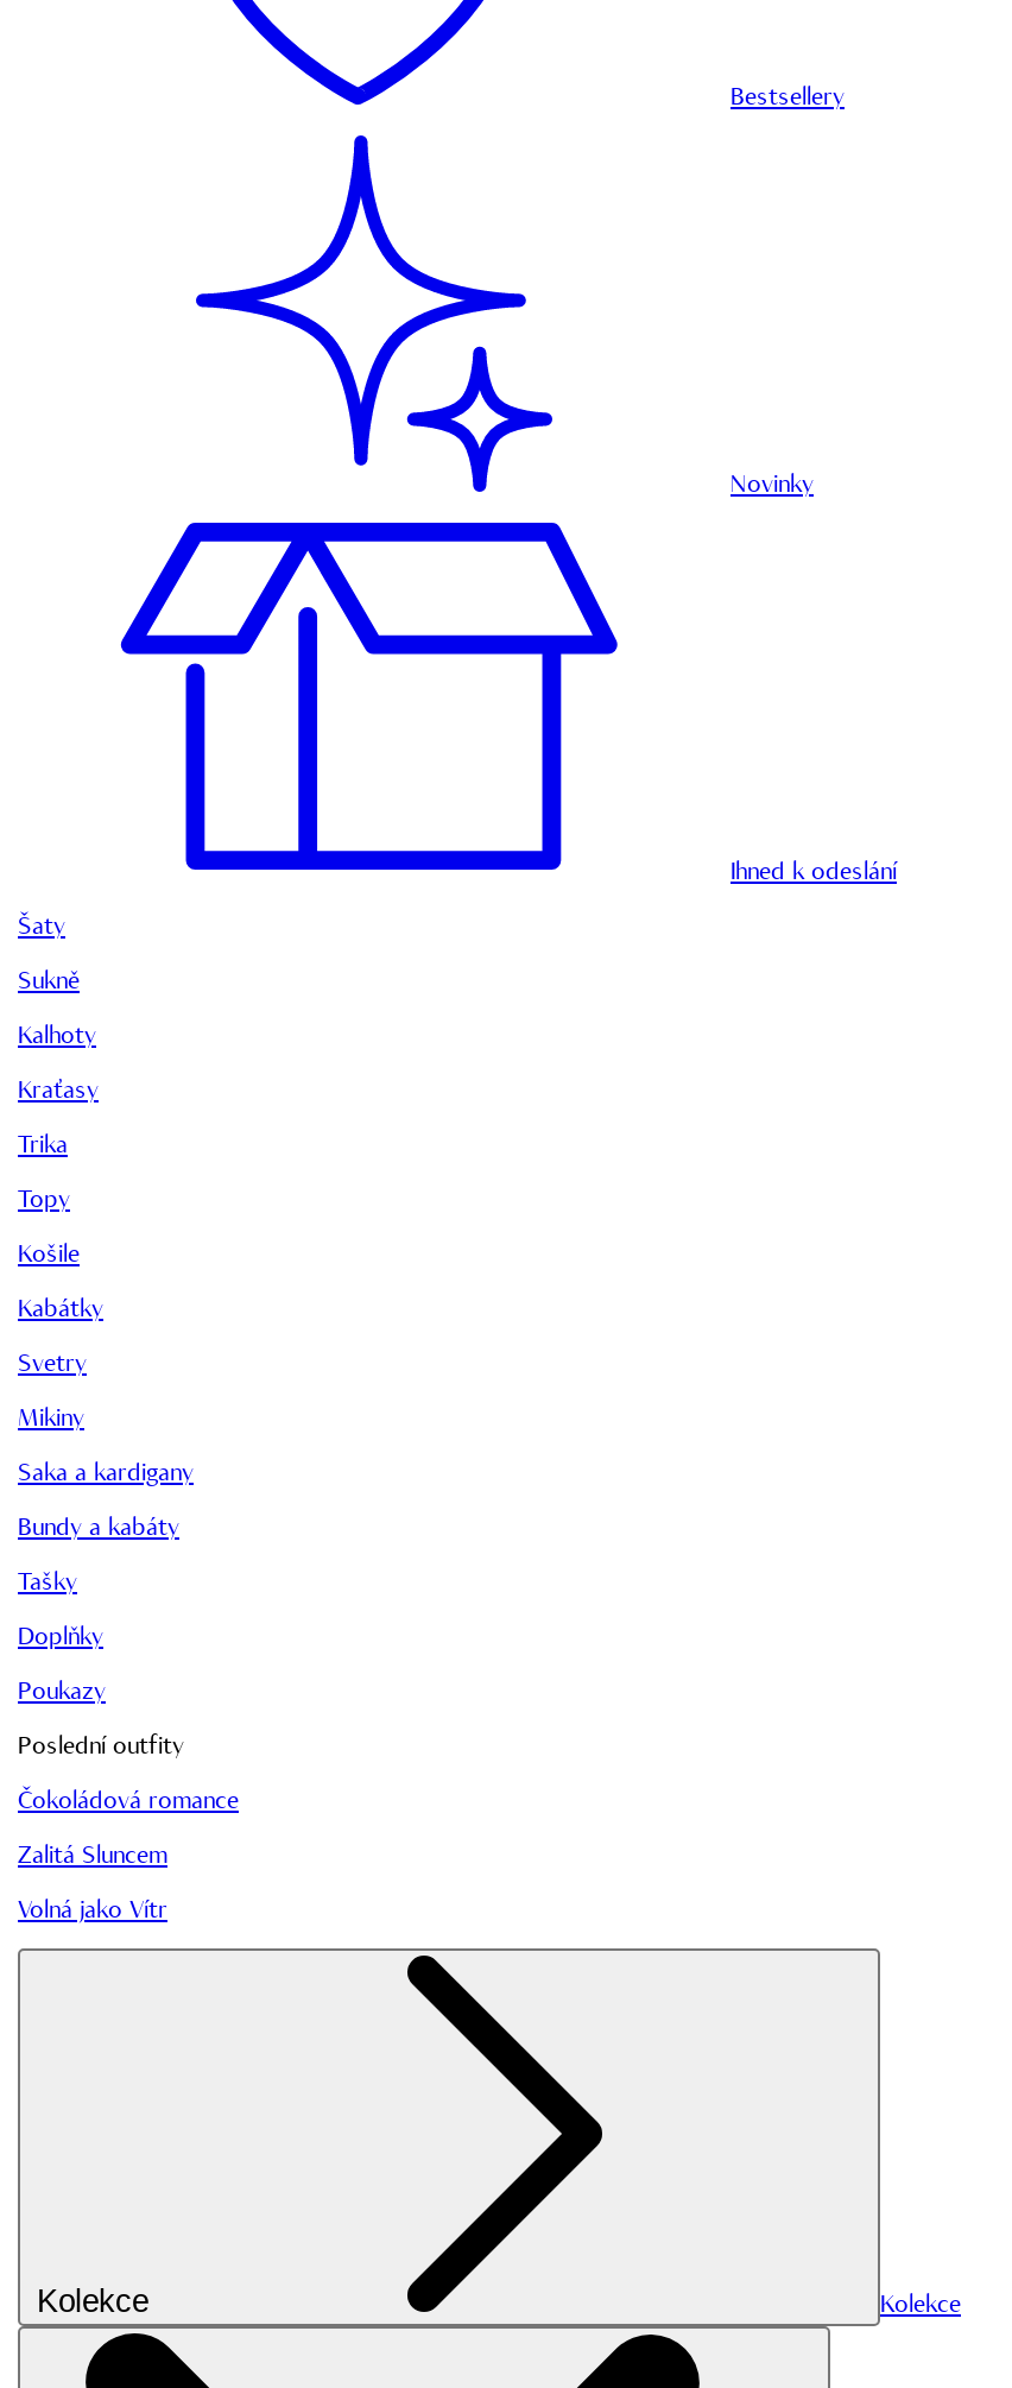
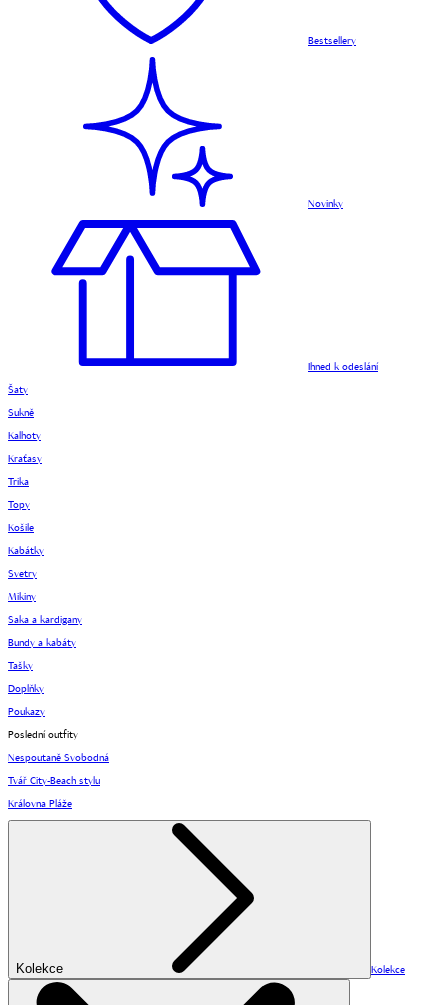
- Čokoládová romance
+ Nespoutaně Svobodná

- Zalitá Sluncem
+ Tvář City-Beach stylu

- Volná jako Vítr
+ Královna Pláže
